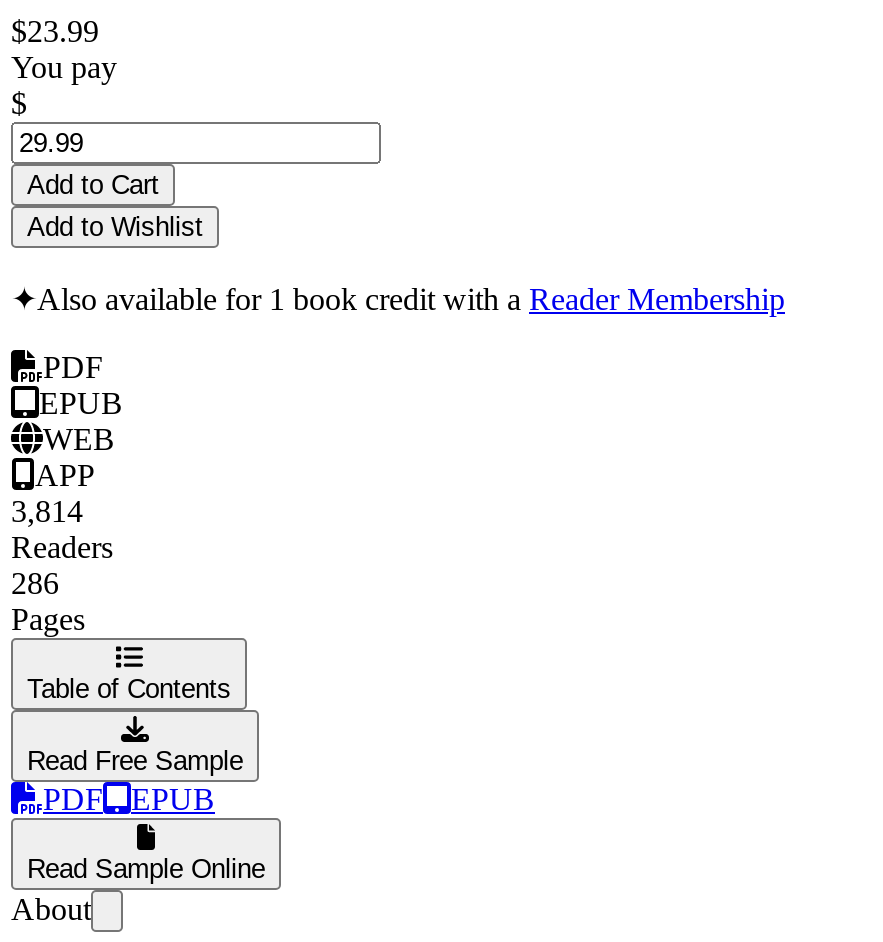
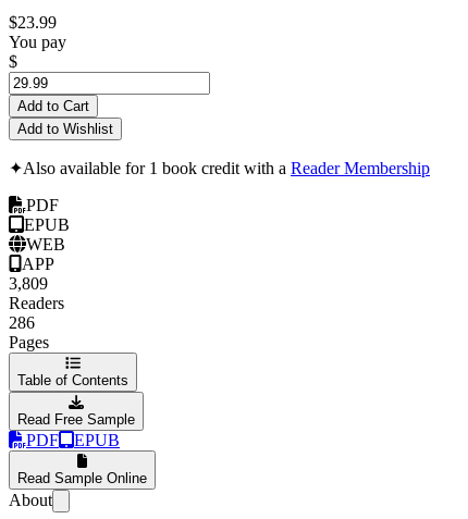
- 3,814
+ 3,809
